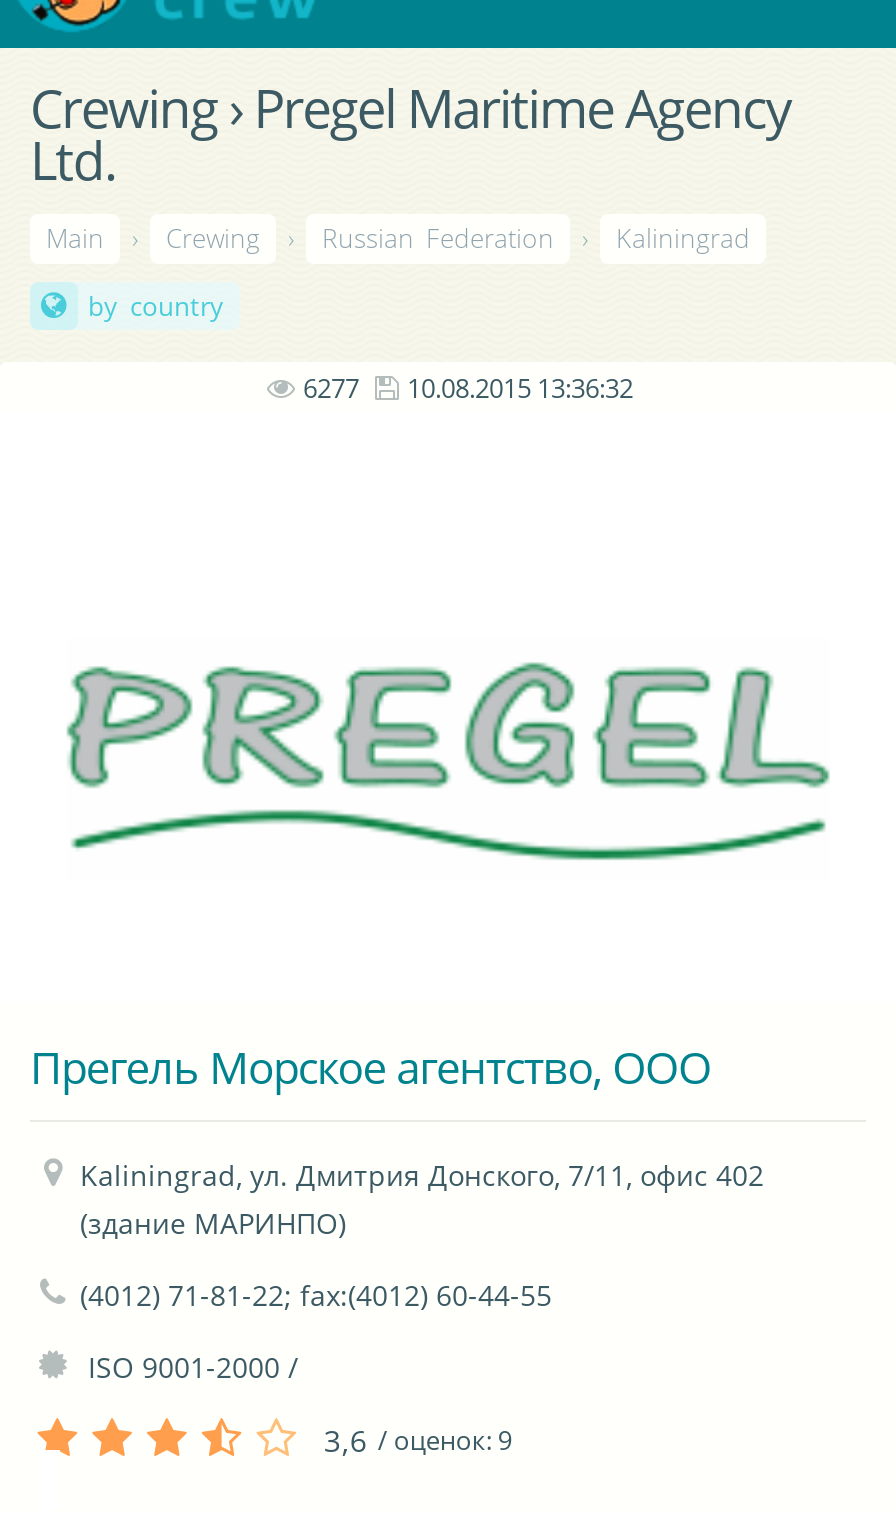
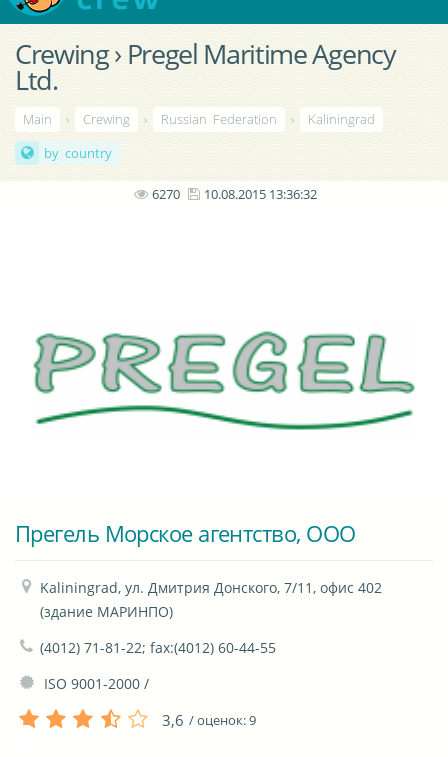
- 6277 10.08.2015 13:36:32
+ 6270 10.08.2015 13:36:32
